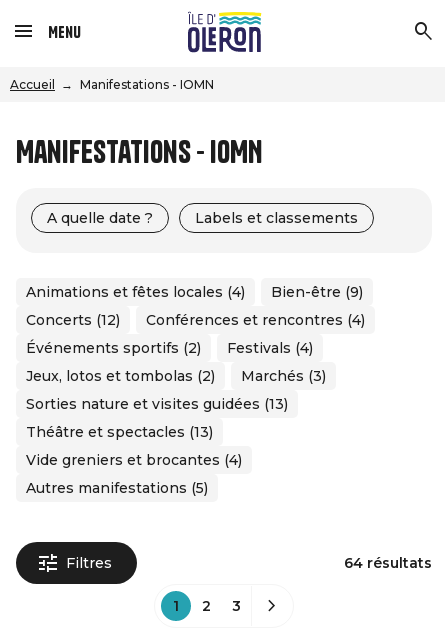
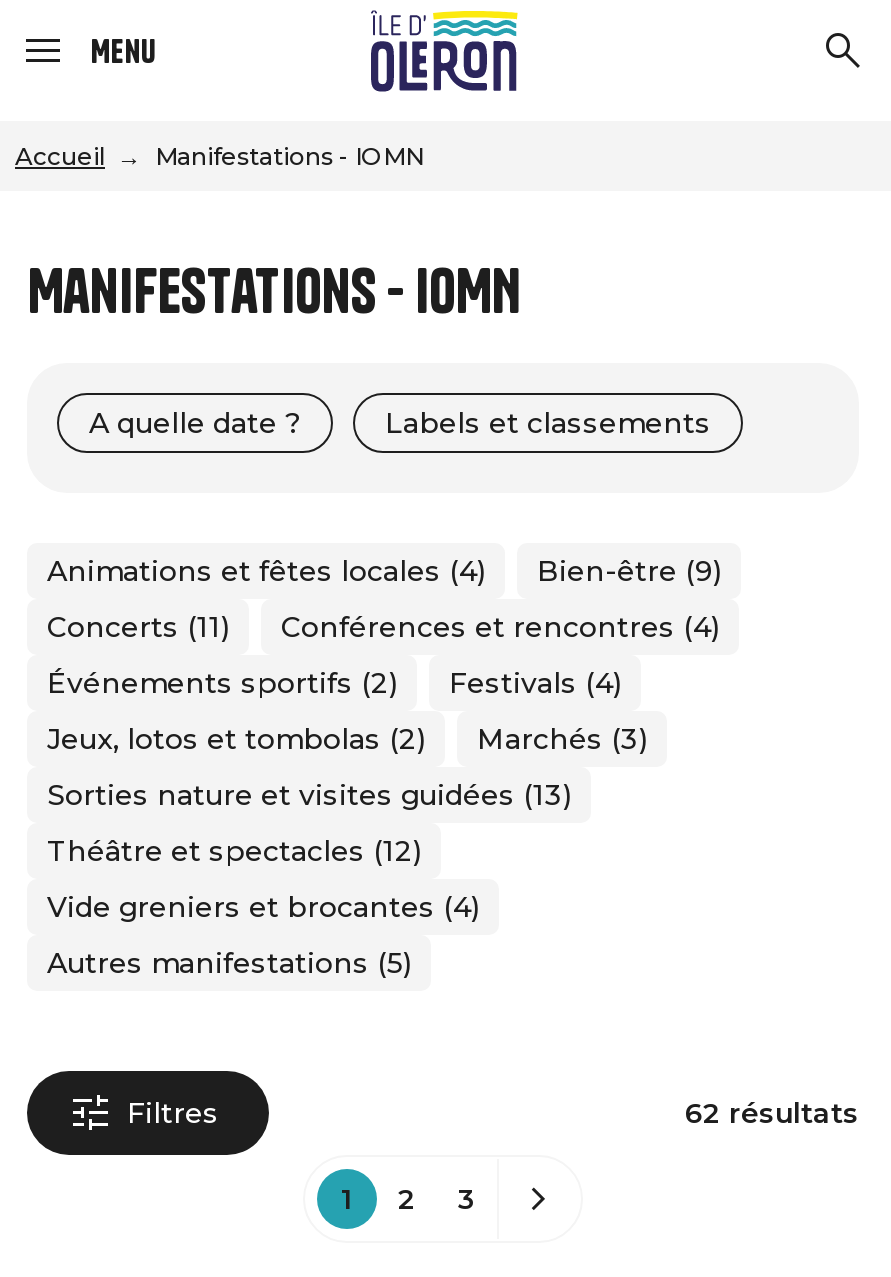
- Concerts (12) Conférences et rencontres (4)
+ Concerts (11) Conférences et rencontres (4)

- Théâtre et spectacles (13)
+ Théâtre et spectacles (12)

- 64 résultats
+ 62 résultats
